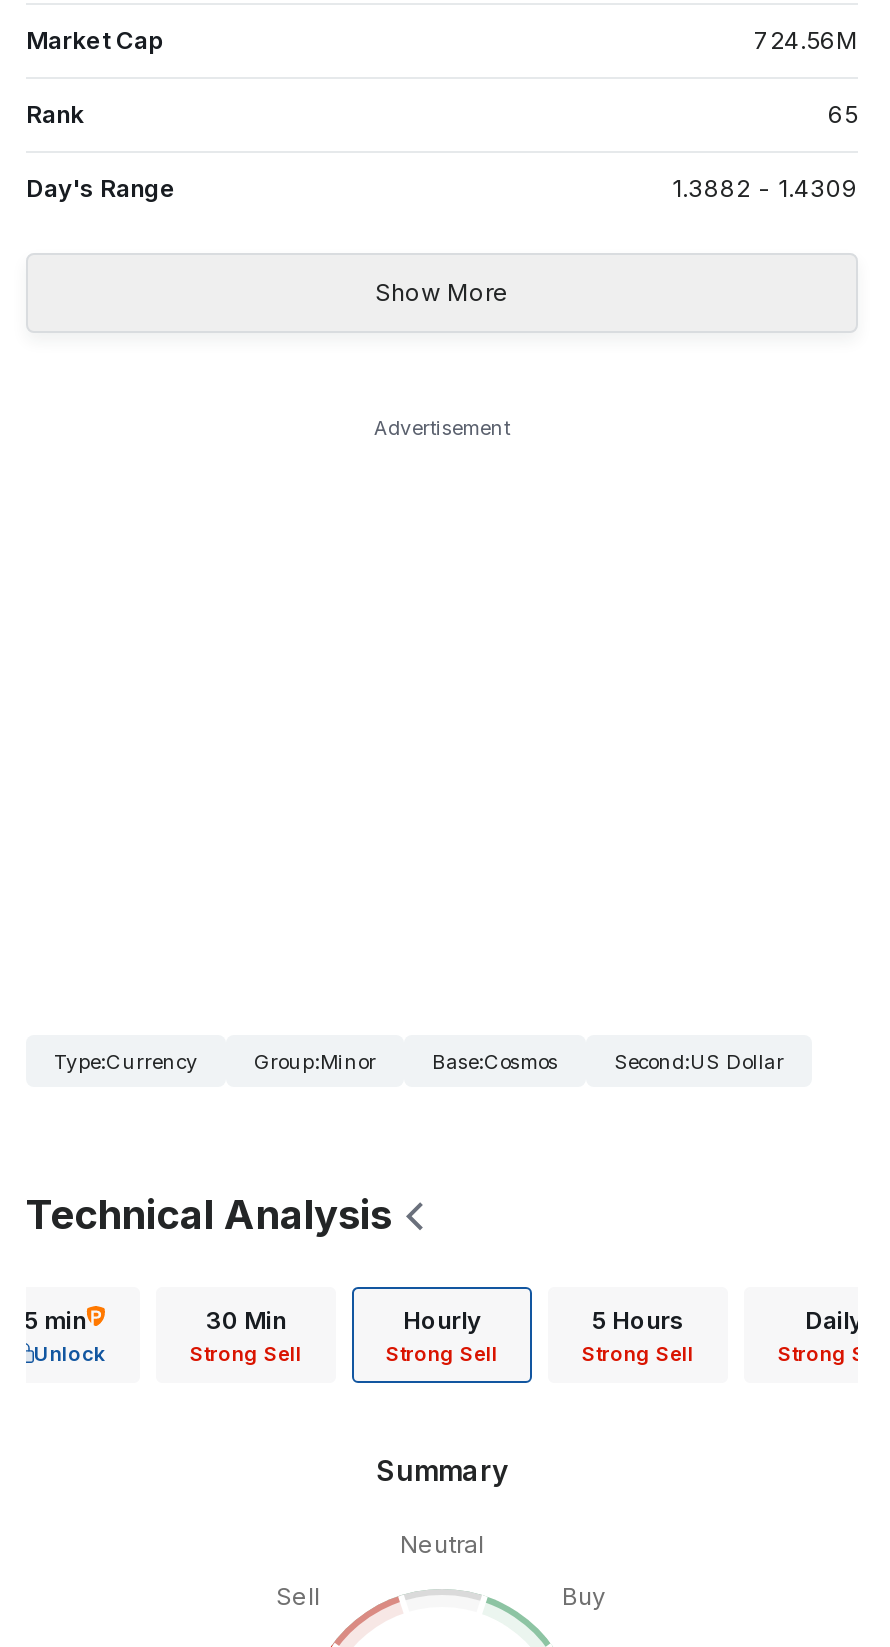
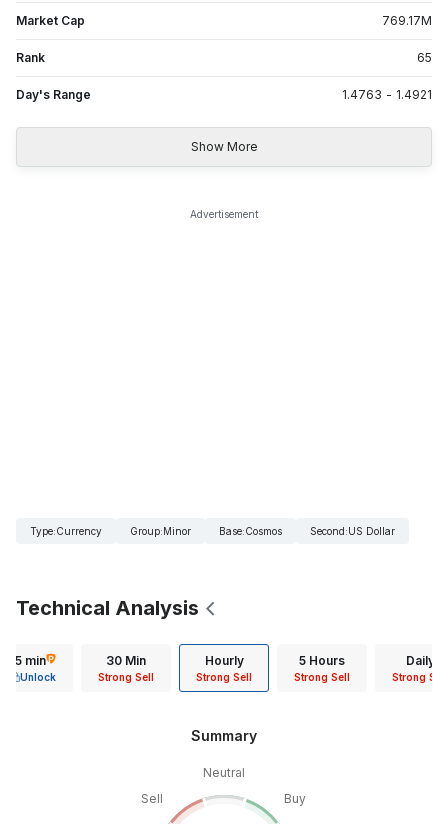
- 724.56M
+ 769.17M

- 1.3882 - 1.4309
+ 1.4763 - 1.4921
